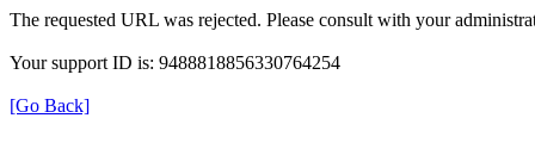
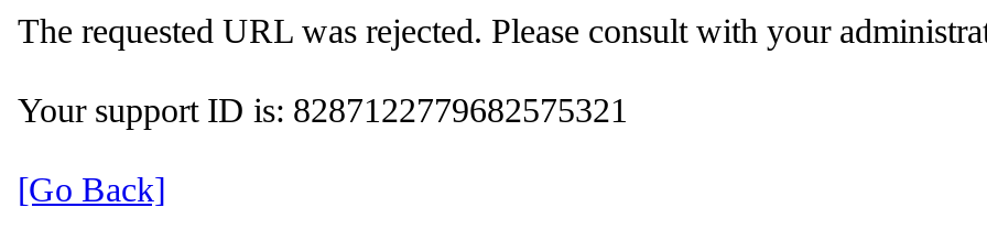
- Your support ID is: 9488818856330764254
+ Your support ID is: 8287122779682575321
